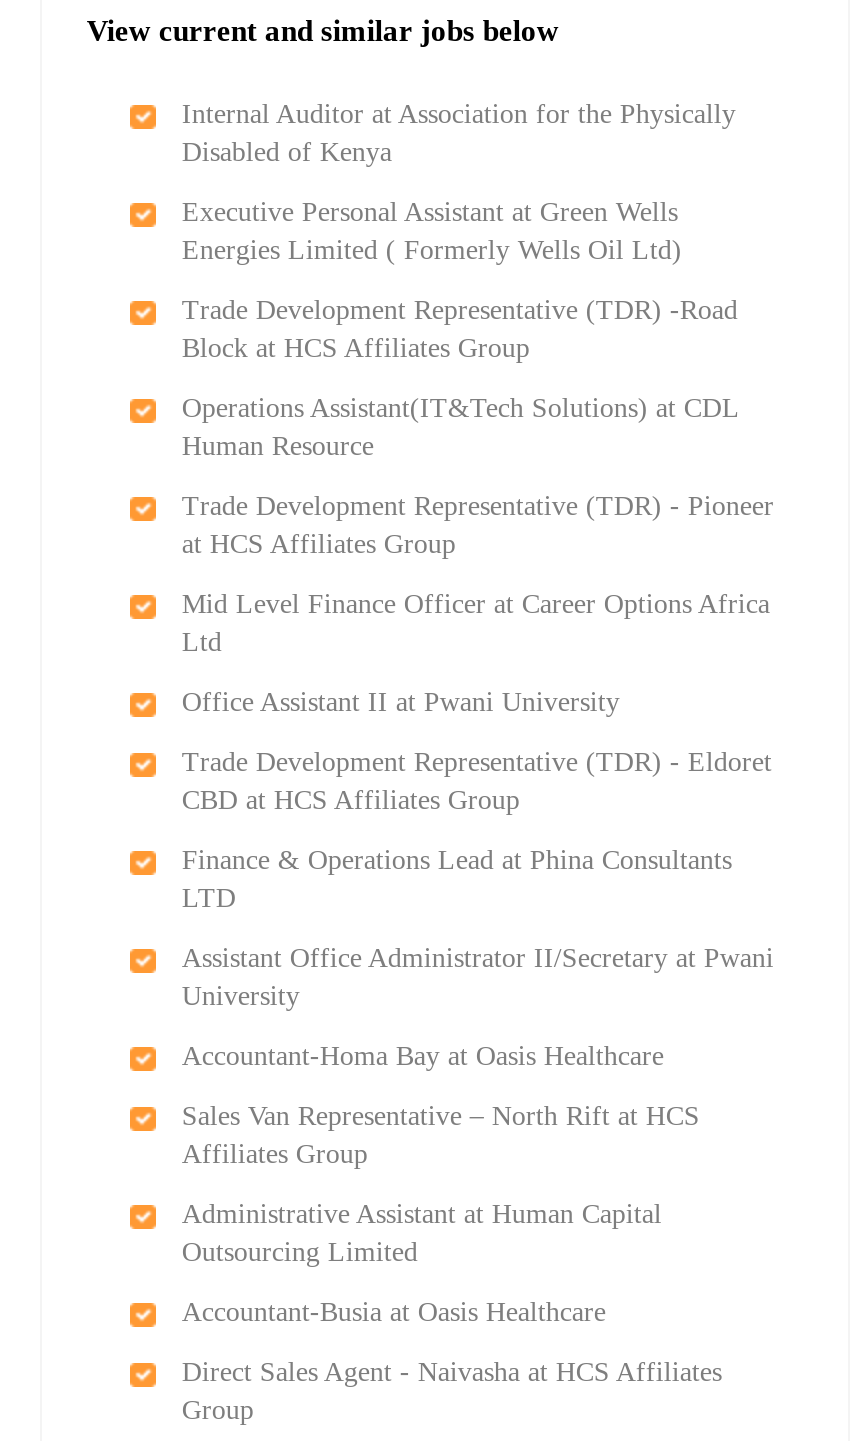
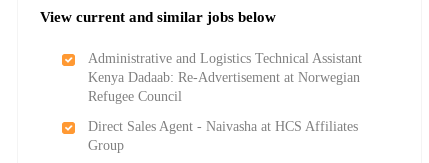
- Internal Auditor at Association for the Physically
- Disabled of Kenya
- Executive Personal Assistant at Green Wells
- Energies Limited ( Formerly Wells Oil Ltd)
- Trade Development Representative (TDR) -Road
- Block at HCS Affiliates Group
- Operations Assistant(IT&Tech Solutions) at CDL
- Human Resource
- Trade Development Representative (TDR) - Pioneer
- at HCS Affiliates Group
- Mid Level Finance Officer at Career Options Africa
- Ltd
- Office Assistant II at Pwani University
- Trade Development Representative (TDR) - Eldoret
- CBD at HCS Affiliates Group
- Finance & Operations Lead at Phina Consultants
- LTD
- Assistant Office Administrator II/Secretary at Pwani
- University
- Accountant-Homa Bay at Oasis Healthcare
- Sales Van Representative – North Rift at HCS
- Affiliates Group
- Administrative Assistant at Human Capital
- Outsourcing Limited
- Accountant-Busia at Oasis Healthcare
+ Administrative and Logistics Technical Assistant
+ Kenya Dadaab: Re-Advertisement at Norwegian
+ Refugee Council
